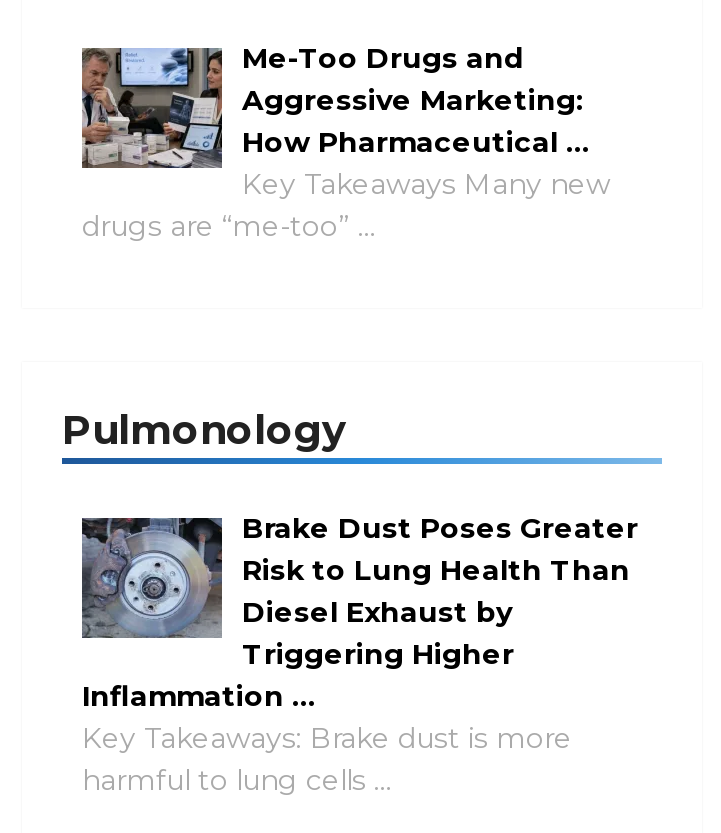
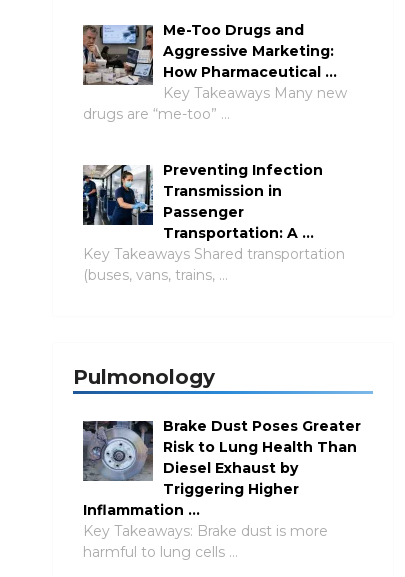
+ [image]
+ Preventing Infection
+ Transmission in
+ Passenger
+ Transportation: A …
+ Key Takeaways Shared transportation
+ (buses, vans, trains, …
